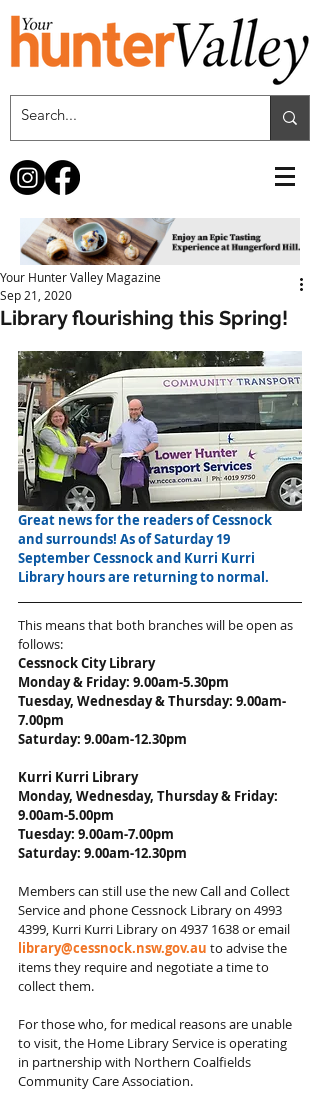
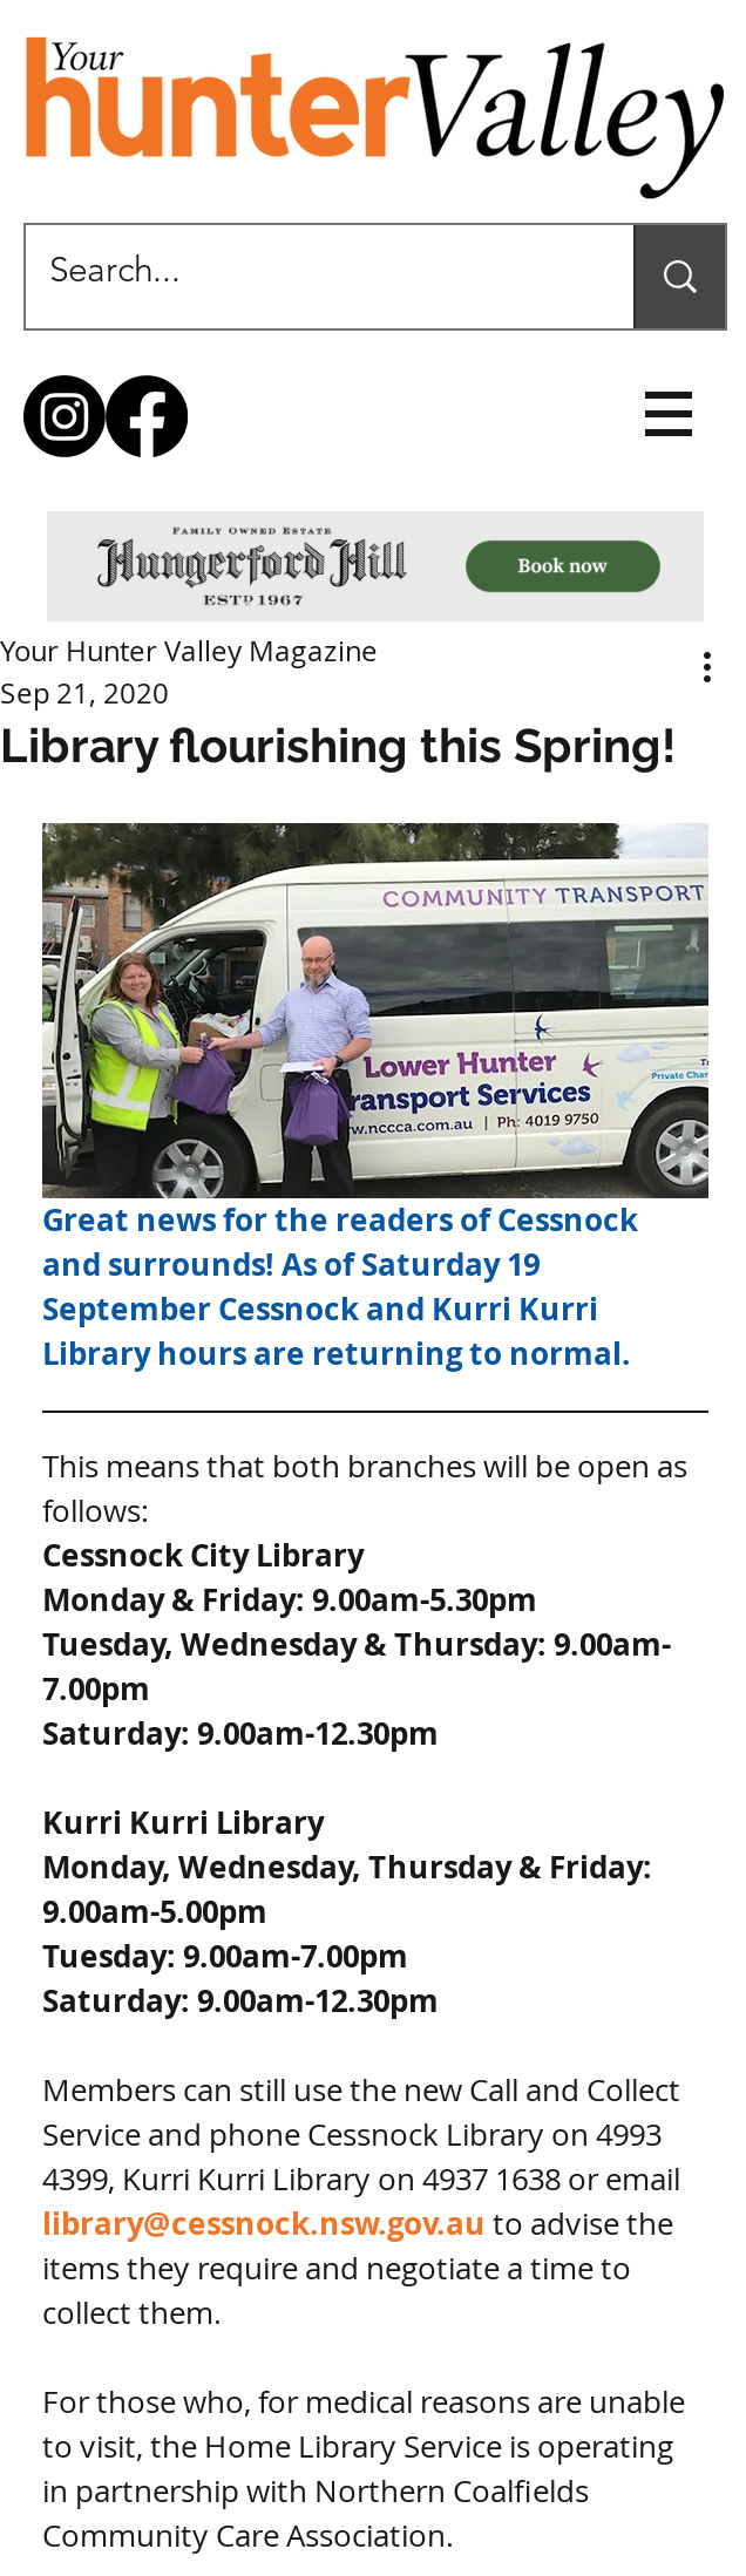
- [image]
+ [image]
